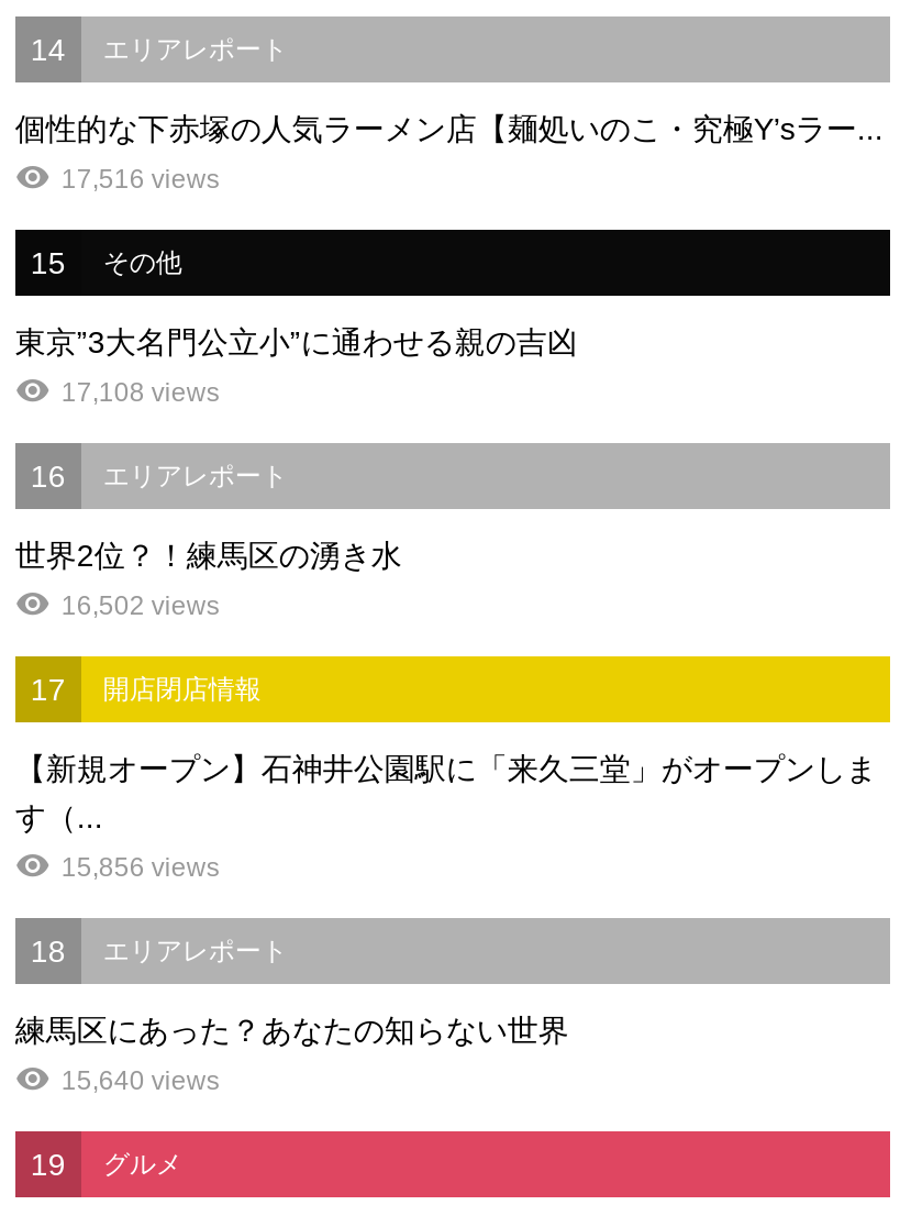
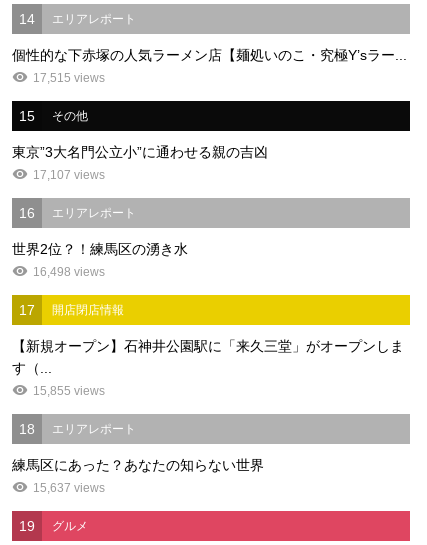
- 17,516 views
+ 17,515 views

- 17,108 views
+ 17,107 views

- 16,502 views
+ 16,498 views

- 15,856 views
+ 15,855 views

- 15,640 views
+ 15,637 views
